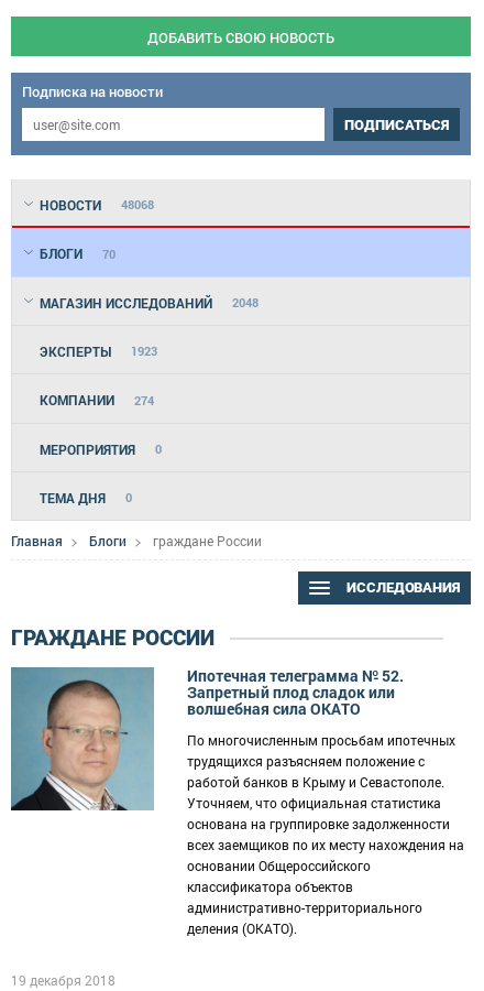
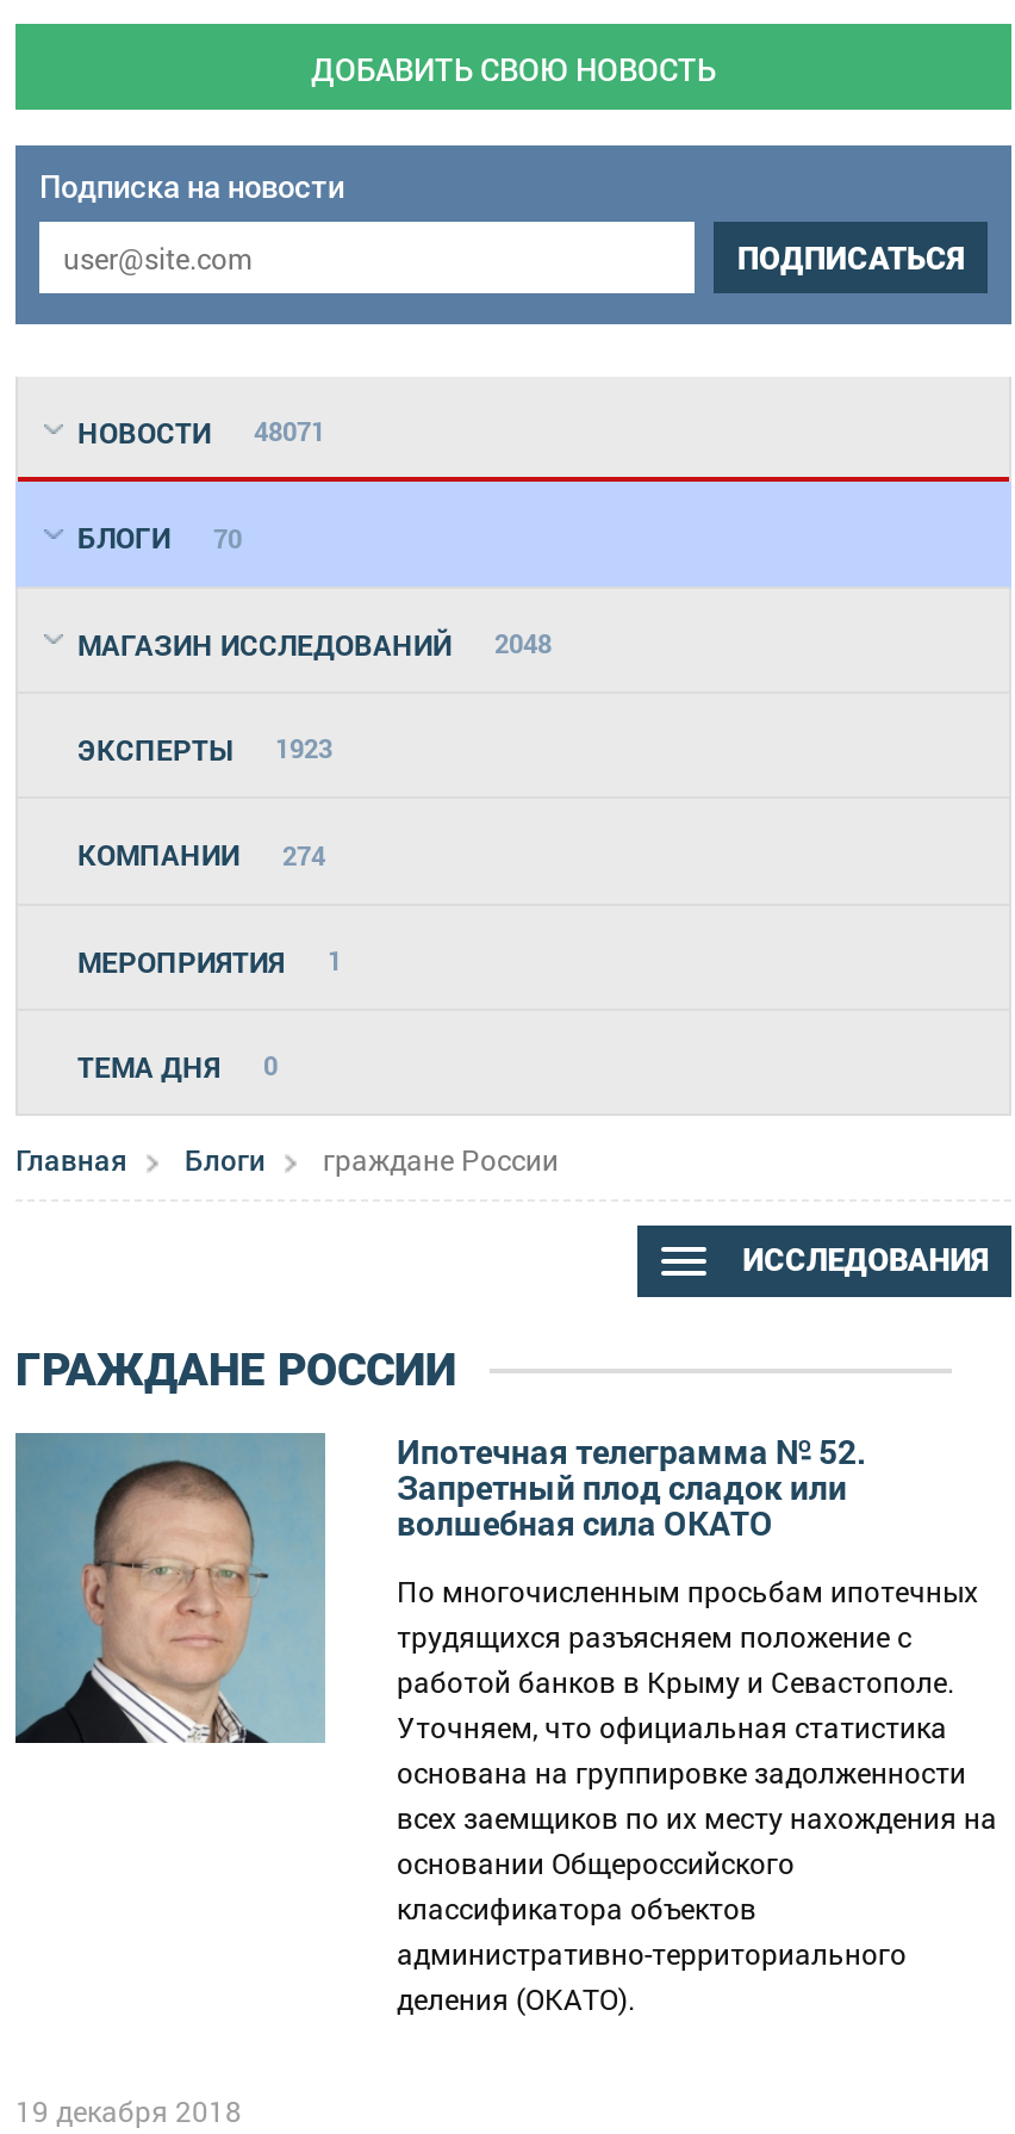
- НОВОСТИ 48068
+ НОВОСТИ 48071

- МЕРОПРИЯТИЯ 0
+ МЕРОПРИЯТИЯ 1
